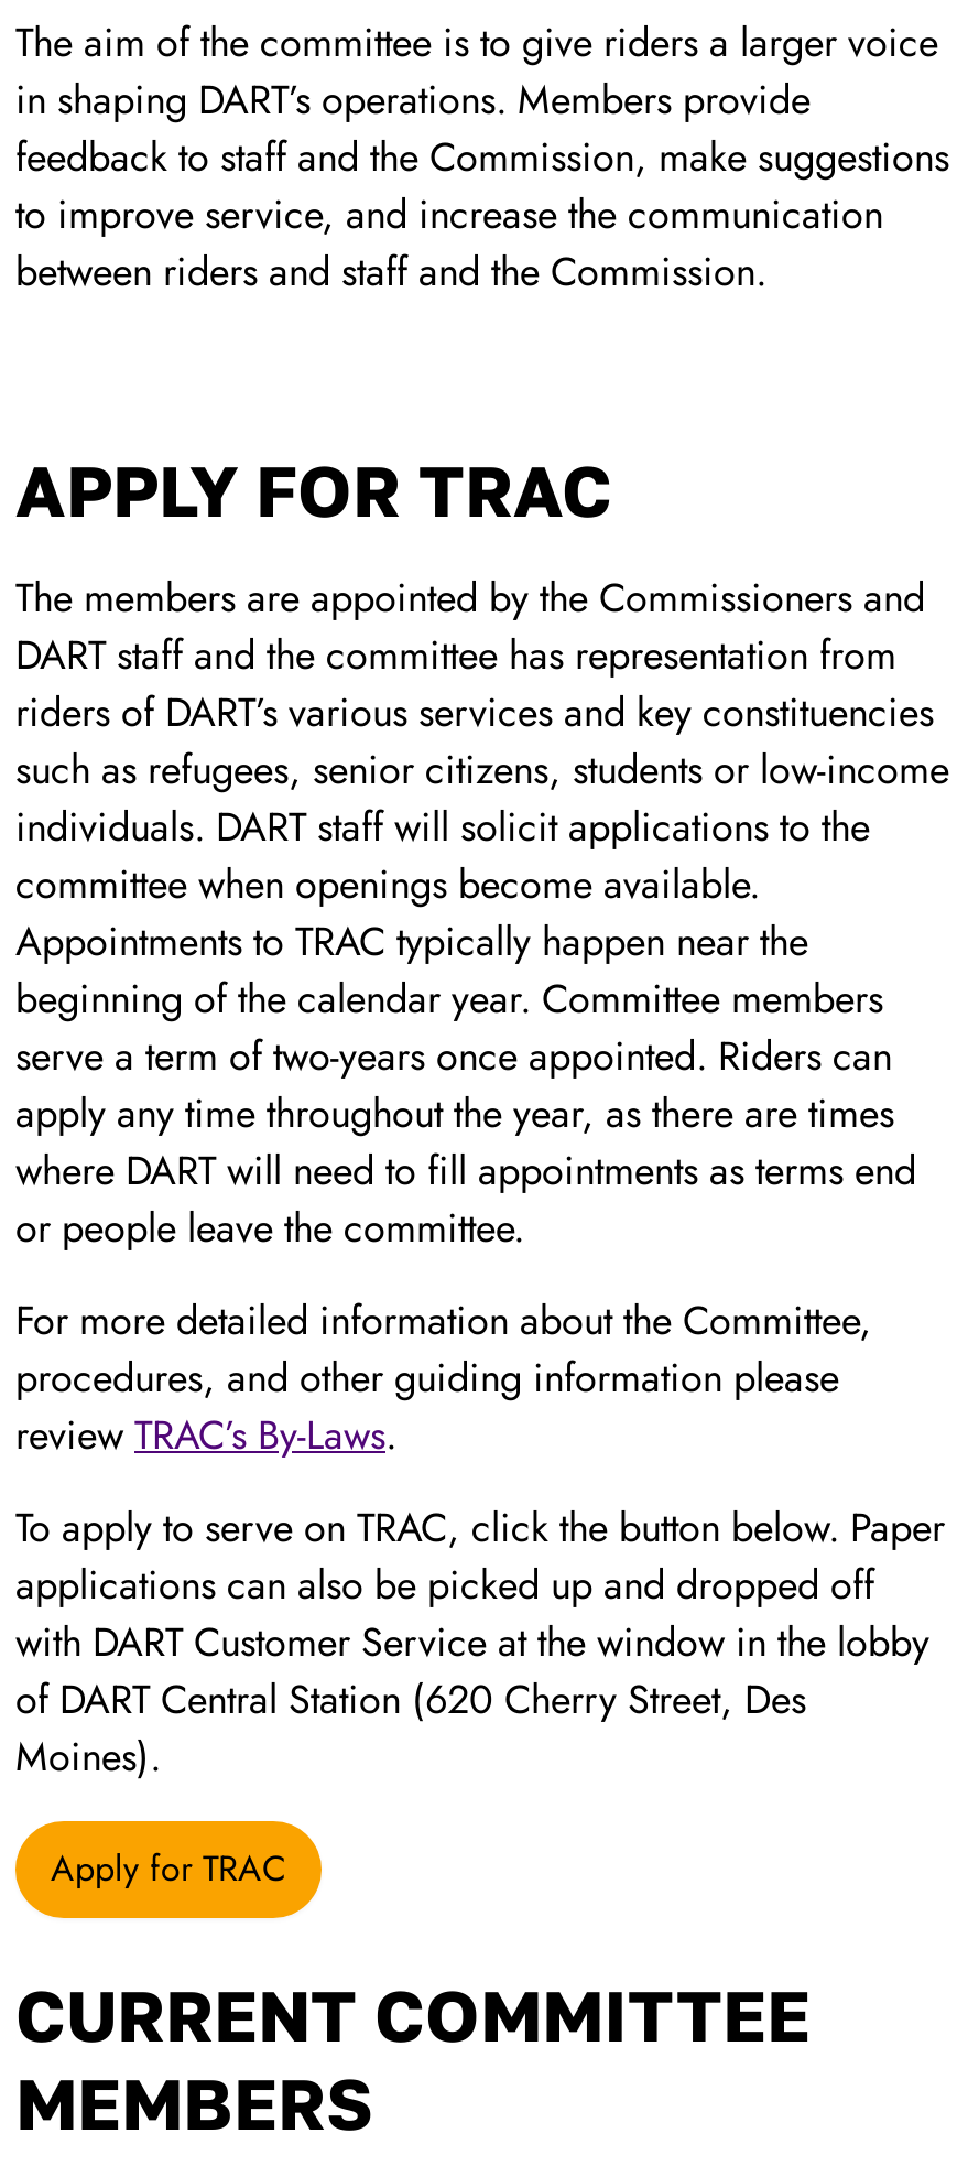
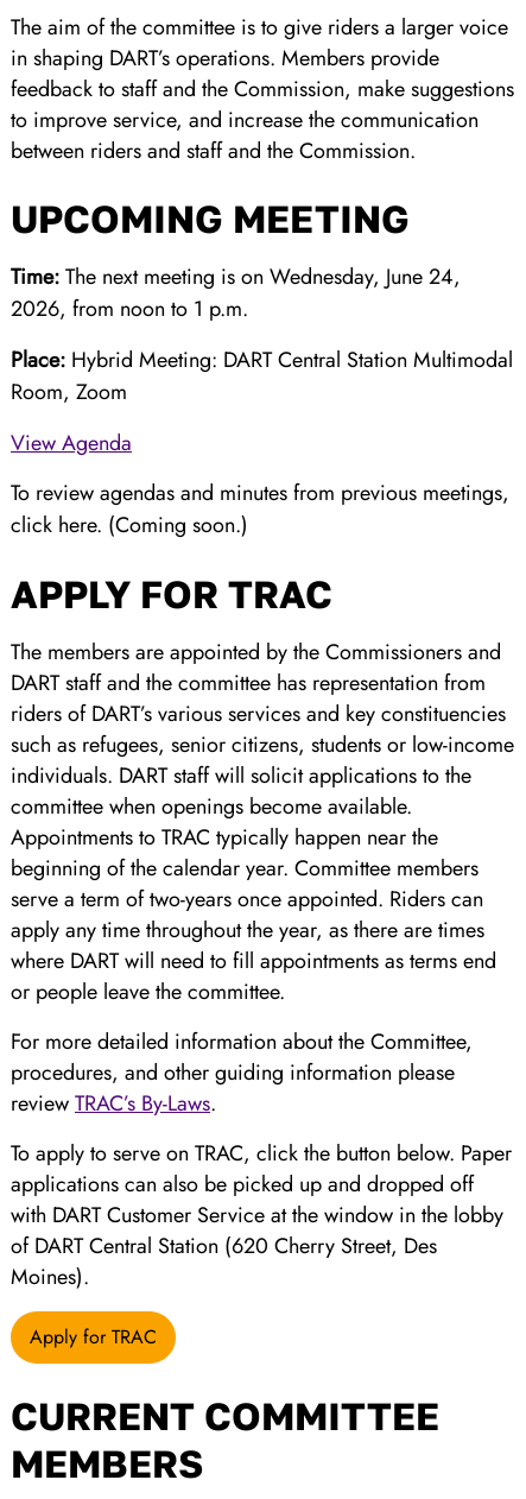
+ UPCOMING MEETING
+ Time: The next meeting is on Wednesday, June 24,
+ 2026, from noon to 1 p.m.
+ Place: Hybrid Meeting: DART Central Station Multimodal
+ Room, Zoom
+ View Agenda
+ To review agendas and minutes from previous meetings,
+ click here. (Coming soon.)
